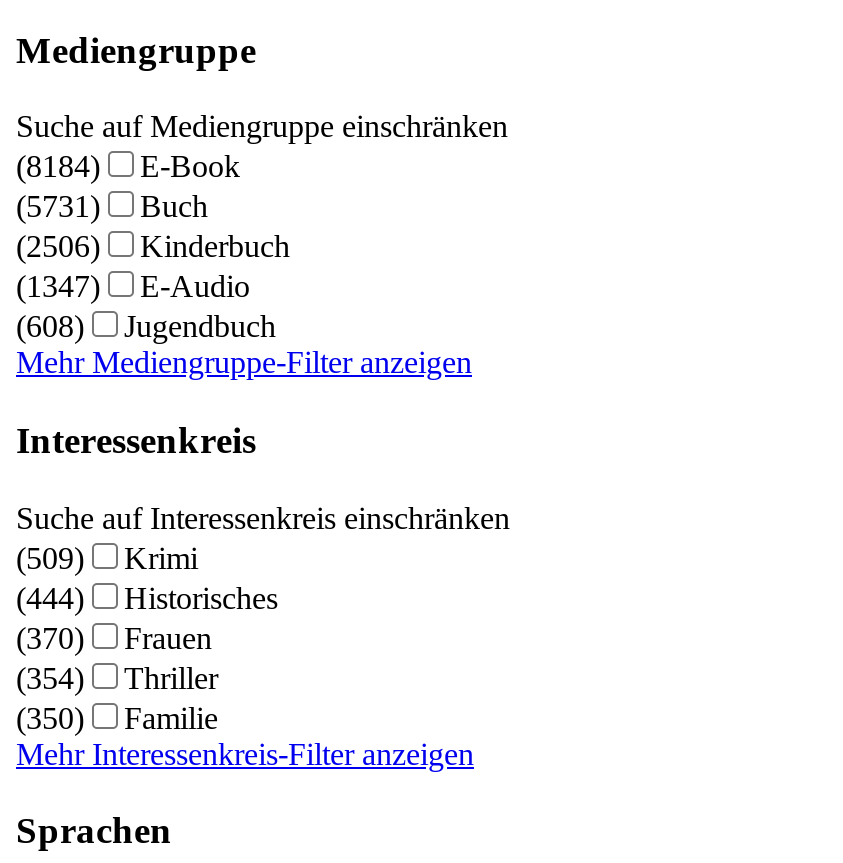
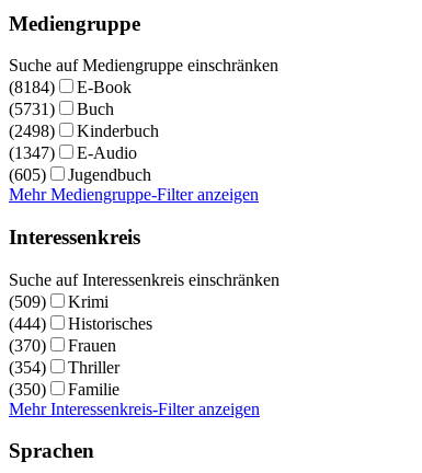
- (2506) Kinderbuch
+ (2498) Kinderbuch

- (608) Jugendbuch
+ (605) Jugendbuch
